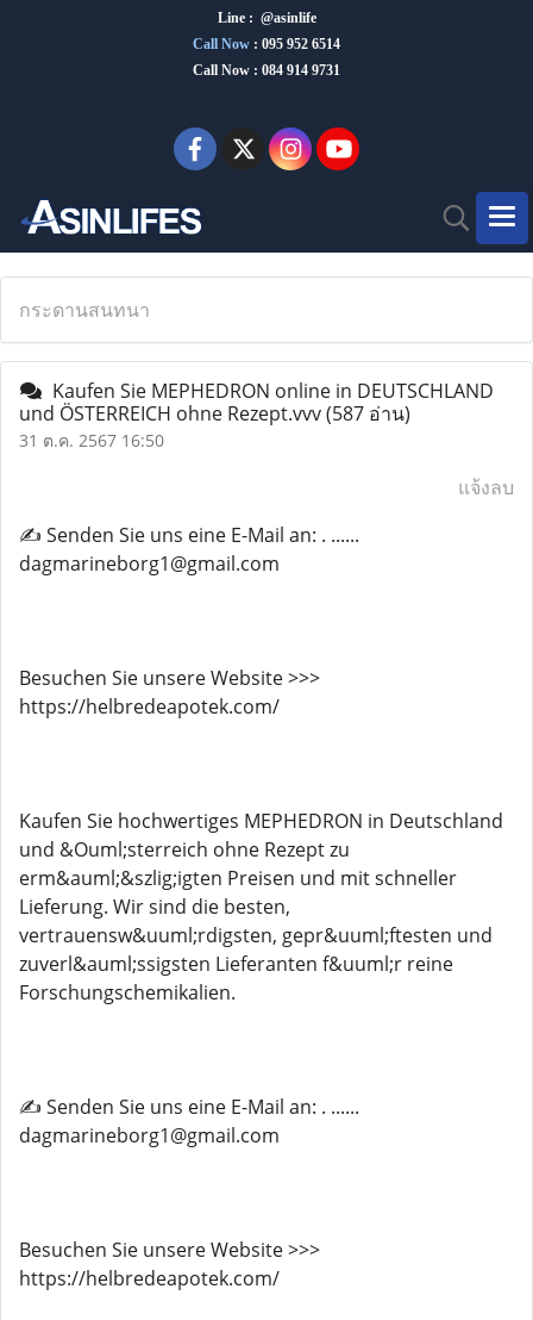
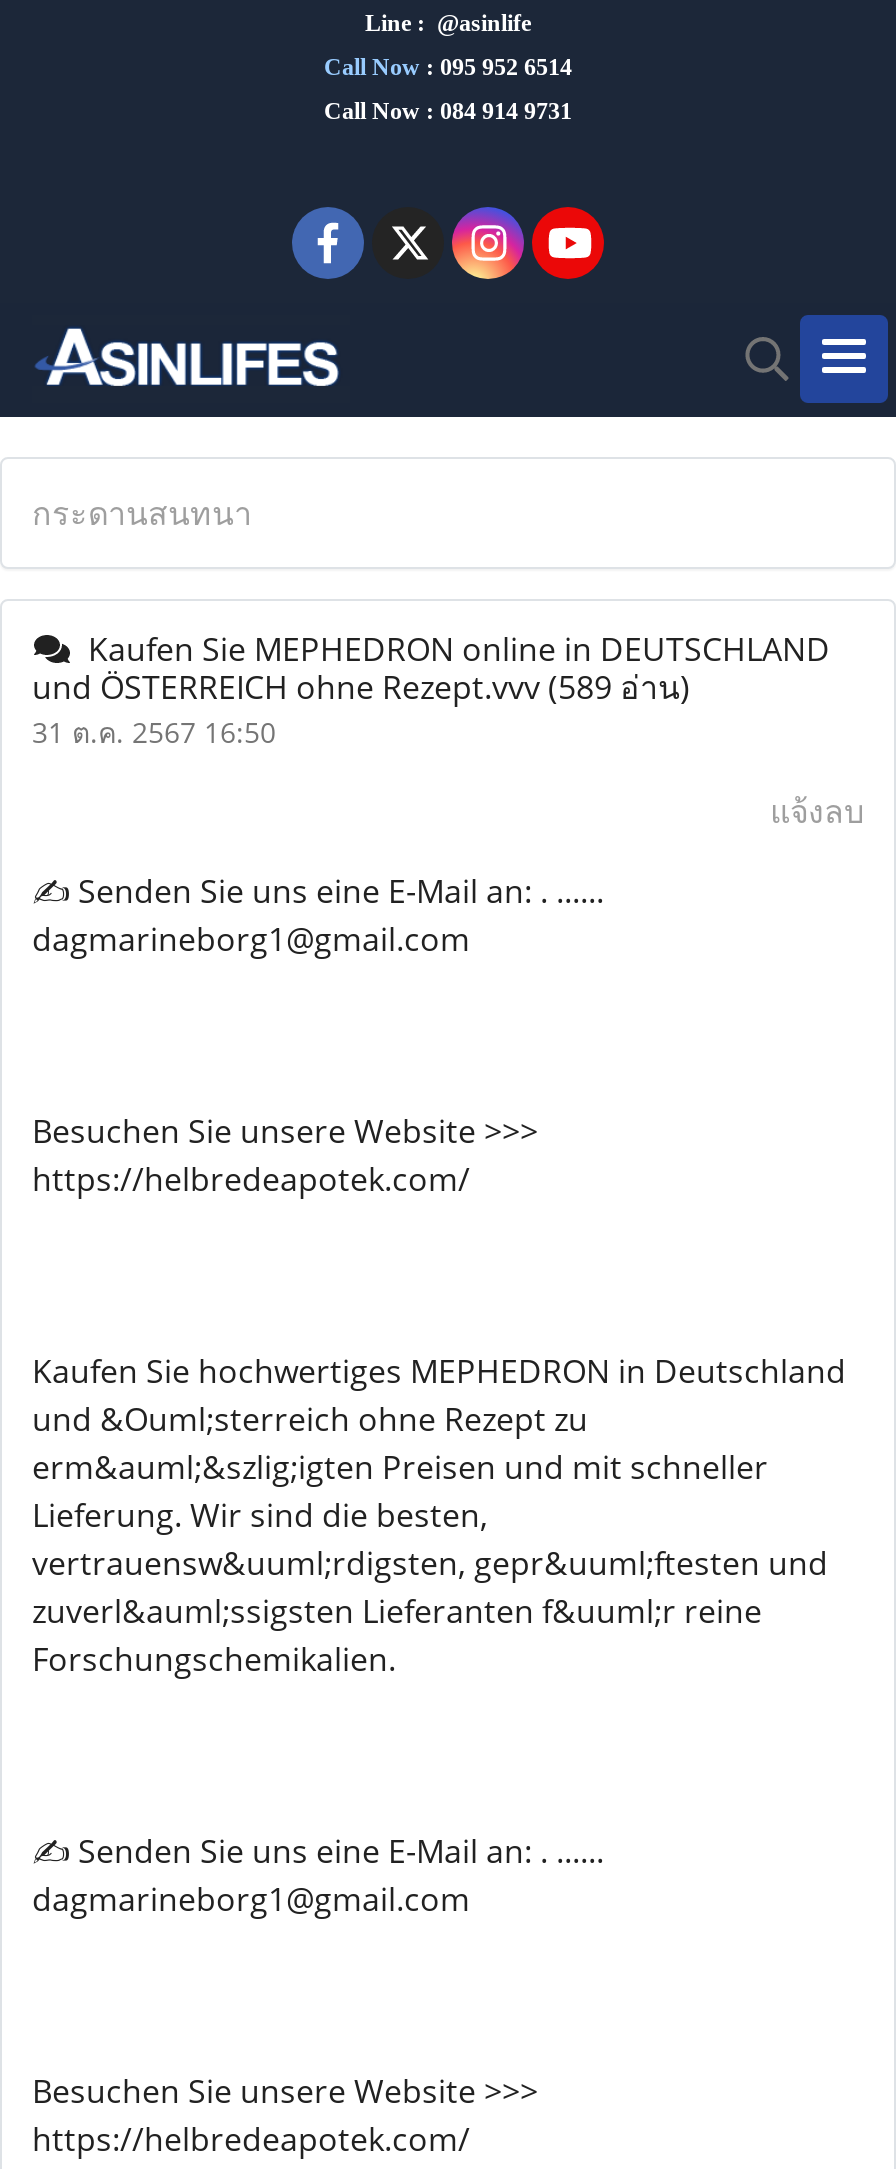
- und ÖSTERREICH ohne Rezept.vvv (587 อ่าน)
+ und ÖSTERREICH ohne Rezept.vvv (589 อ่าน)
